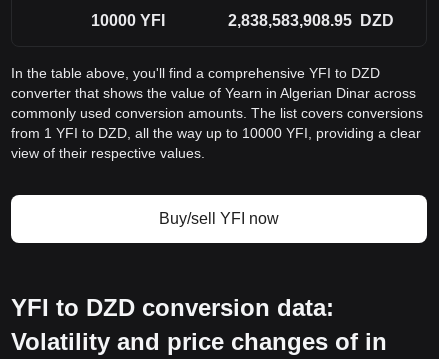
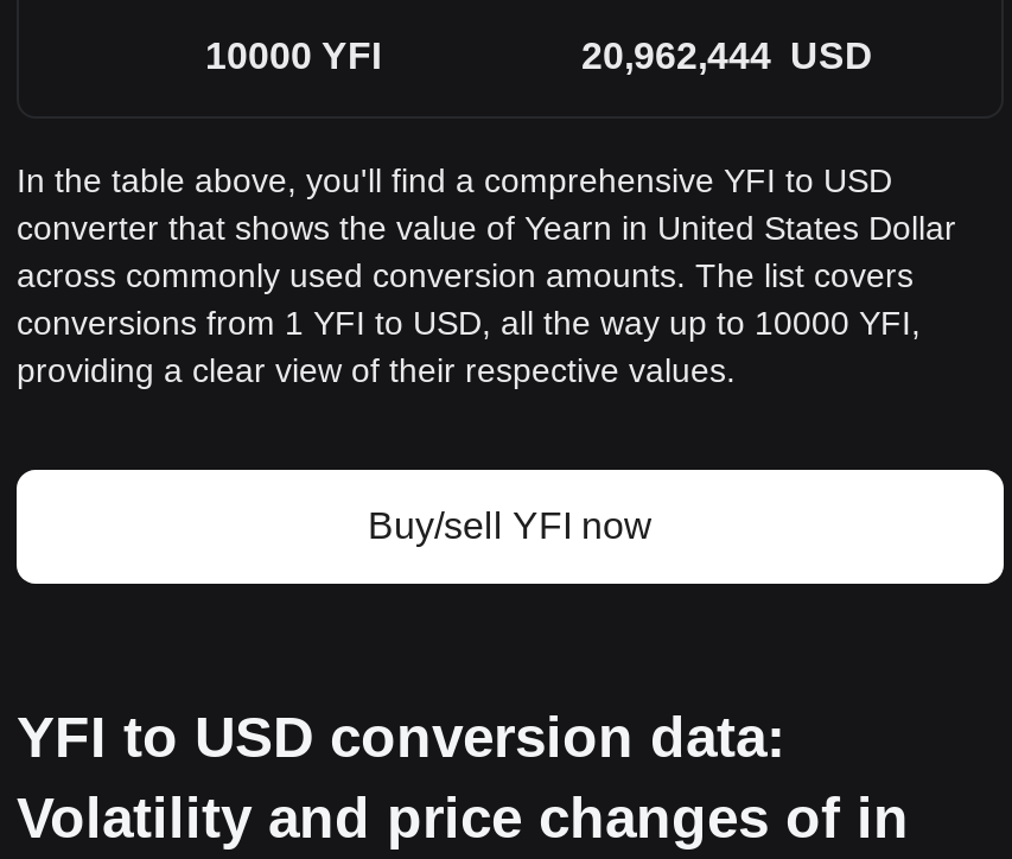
- 2,838,583,908.95 DZD
+ 20,962,444 USD

- In the table above, you'll find a comprehensive YFI to DZD
- converter that shows the value of Yearn in Algerian Dinar across
- commonly used conversion amounts. The list covers conversions
- from 1 YFI to DZD, all the way up to 10000 YFI, providing a clear
- view of their respective values.
+ In the table above, you'll find a comprehensive YFI to USD
+ converter that shows the value of Yearn in United States Dollar
+ across commonly used conversion amounts. The list covers
+ conversions from 1 YFI to USD, all the way up to 10000 YFI,
+ providing a clear view of their respective values.

- YFI to DZD conversion data:
+ YFI to USD conversion data:
